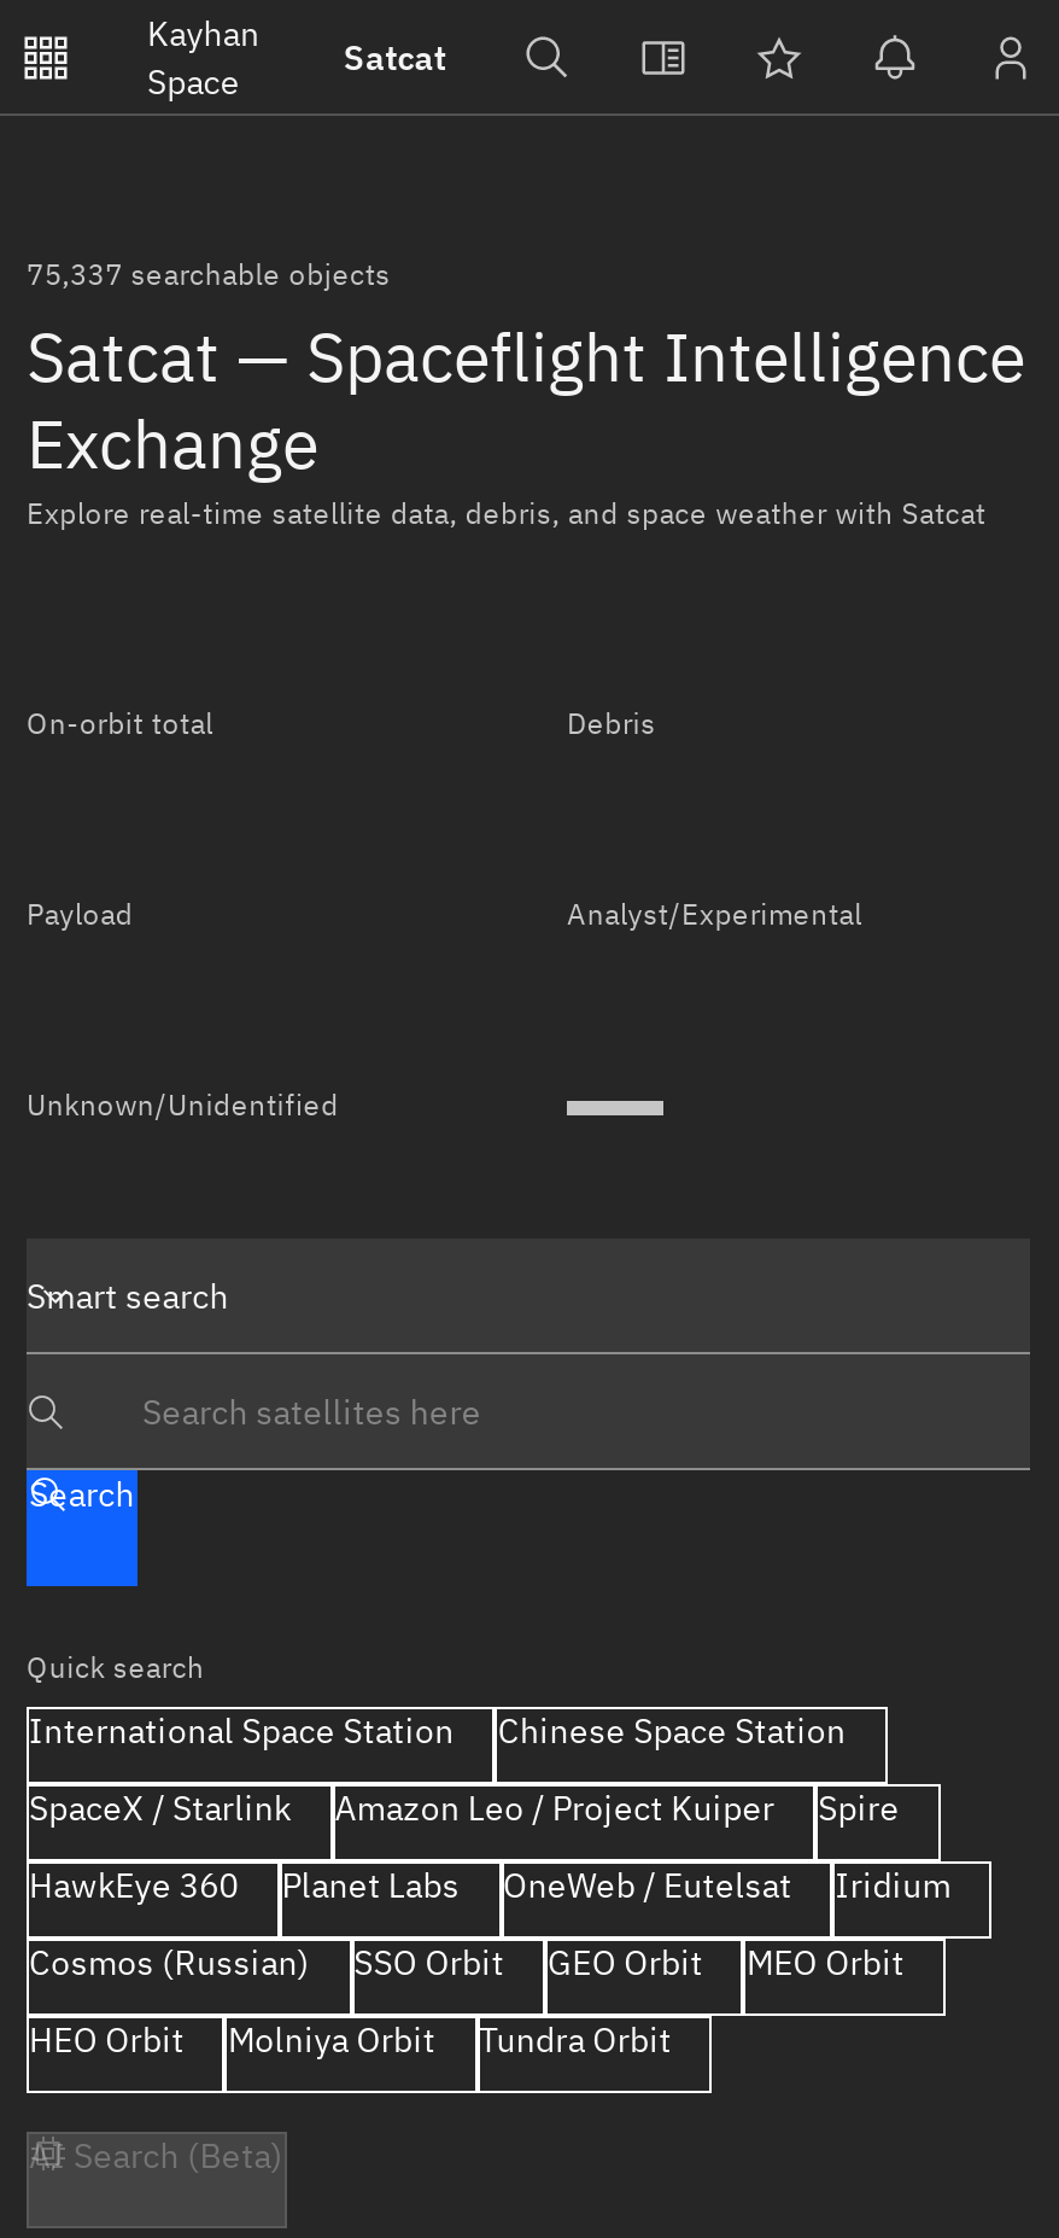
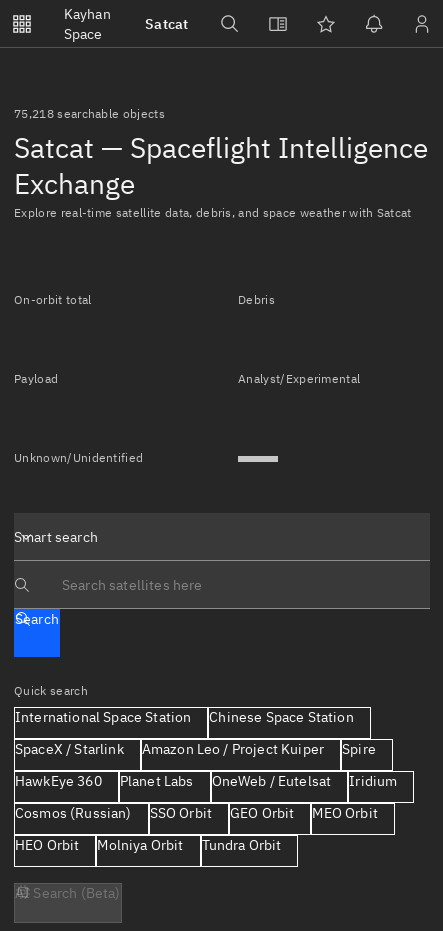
- 75,337 searchable objects
+ 75,218 searchable objects
